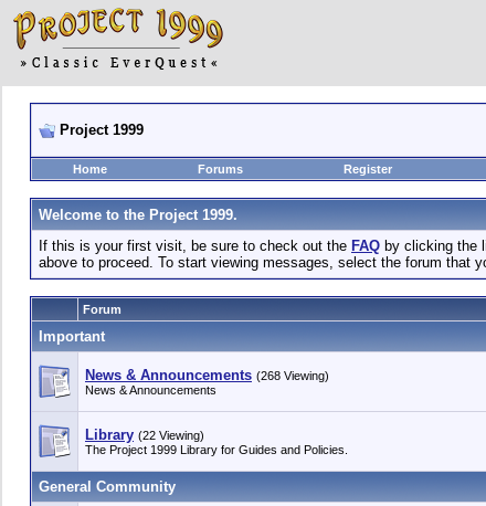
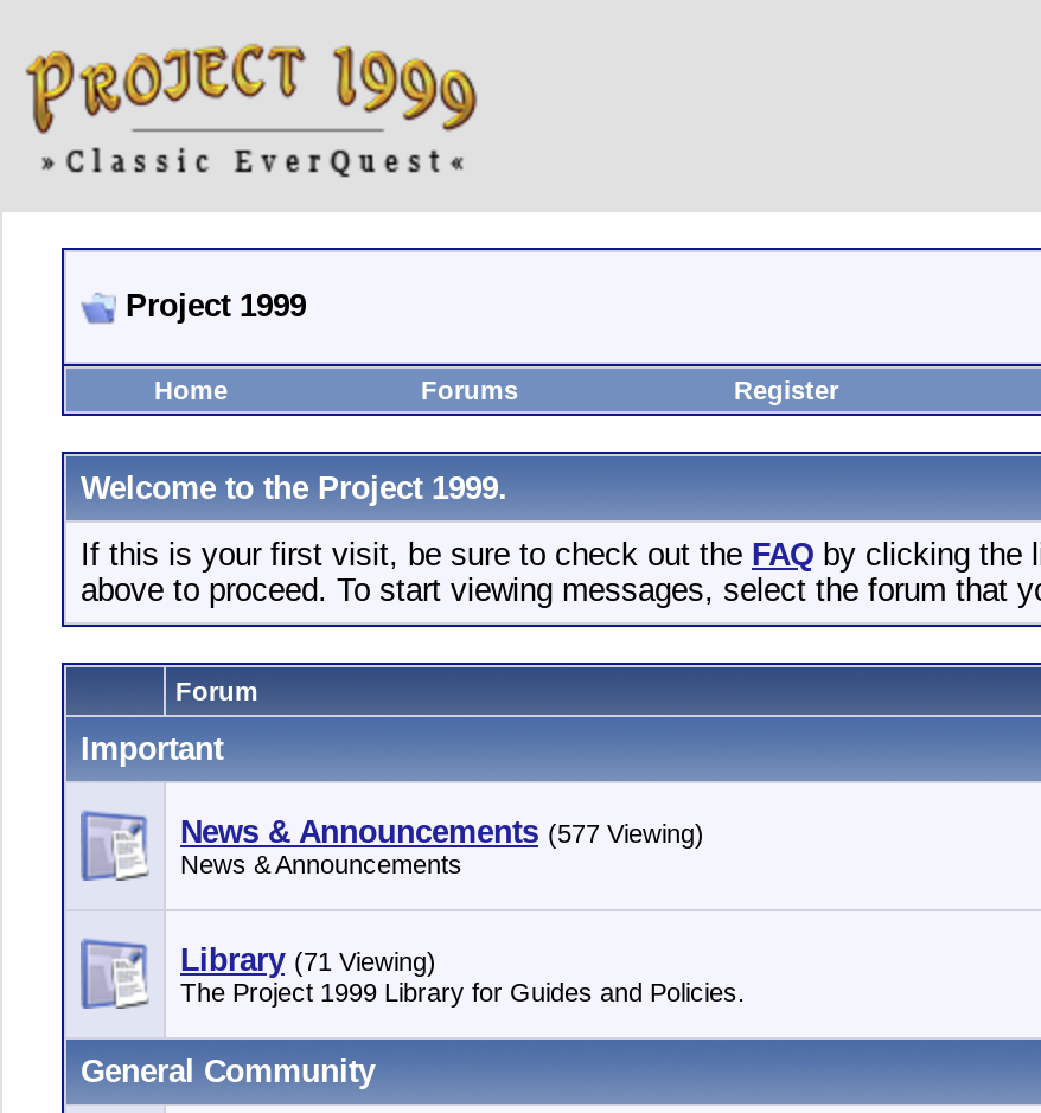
- News & Announcements (268 Viewing)
+ News & Announcements (577 Viewing)

- Library (22 Viewing)
+ Library (71 Viewing)
